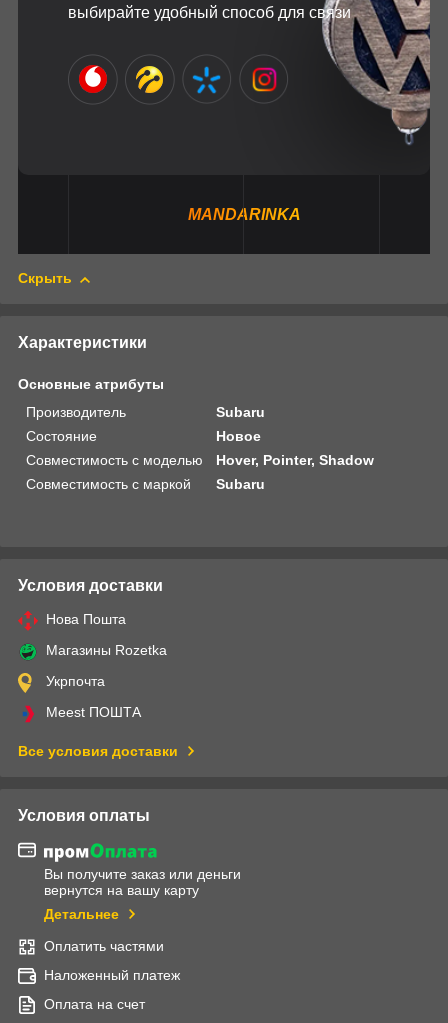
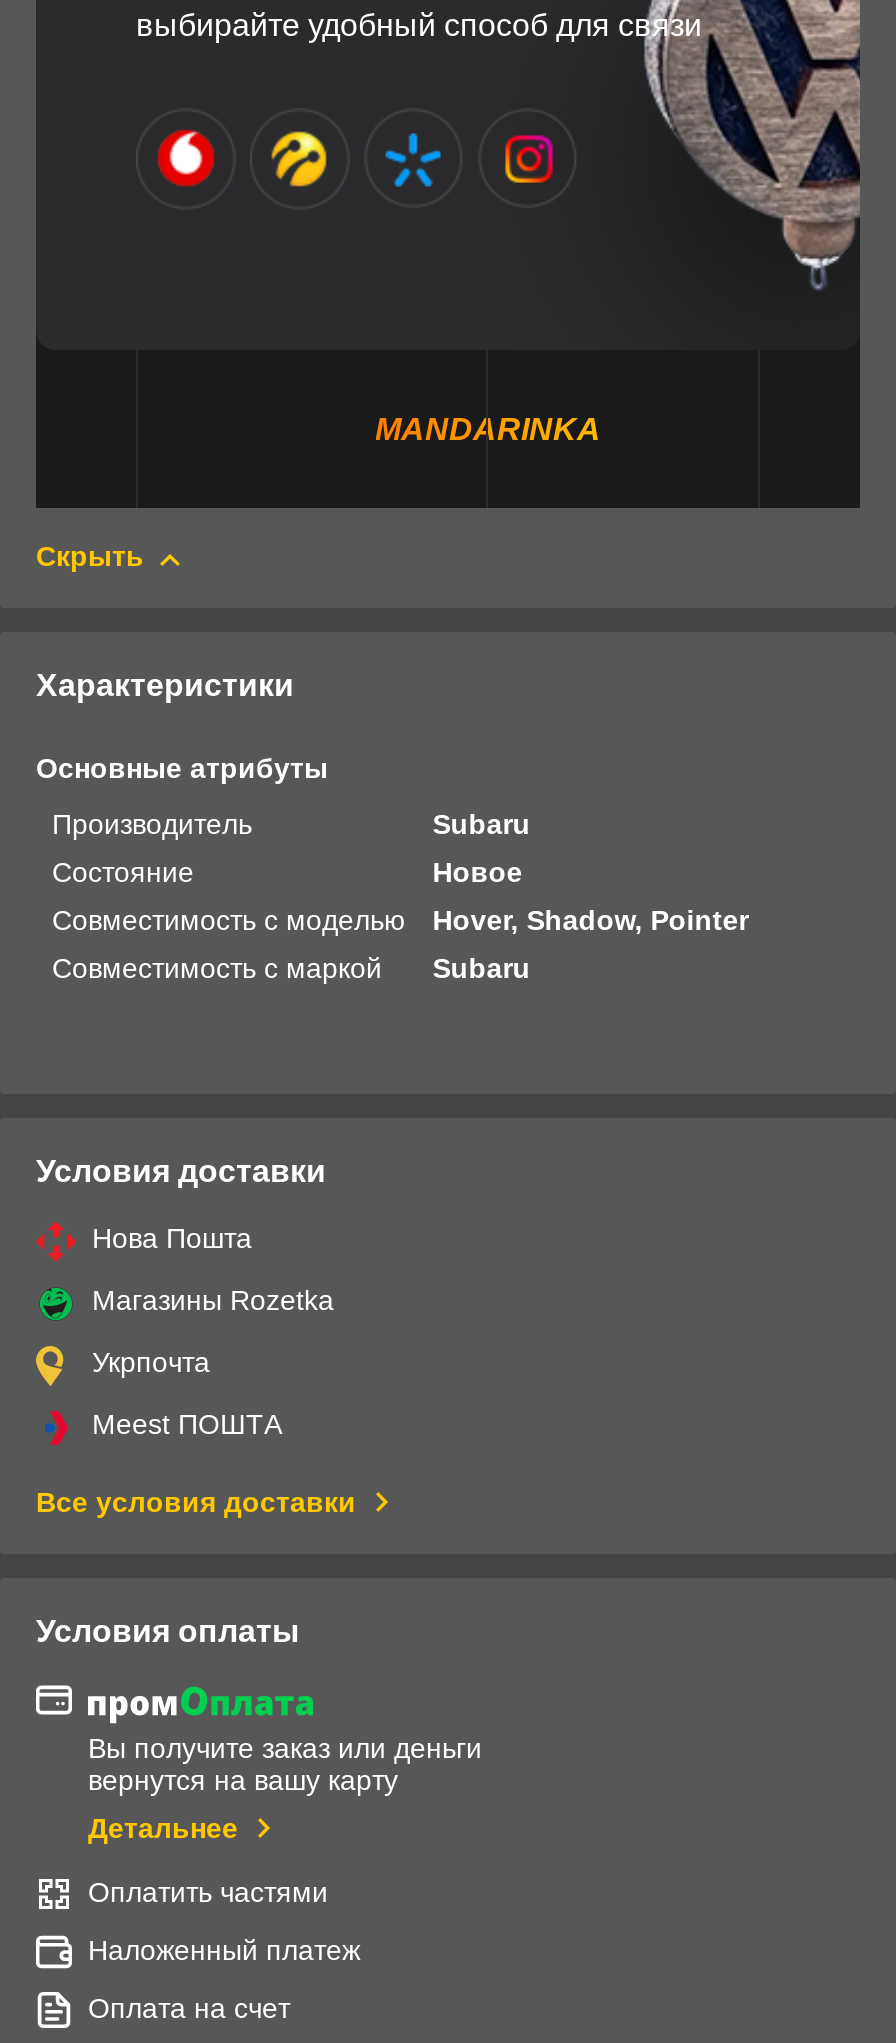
- Hover, Pointer, Shadow
+ Hover, Shadow, Pointer
